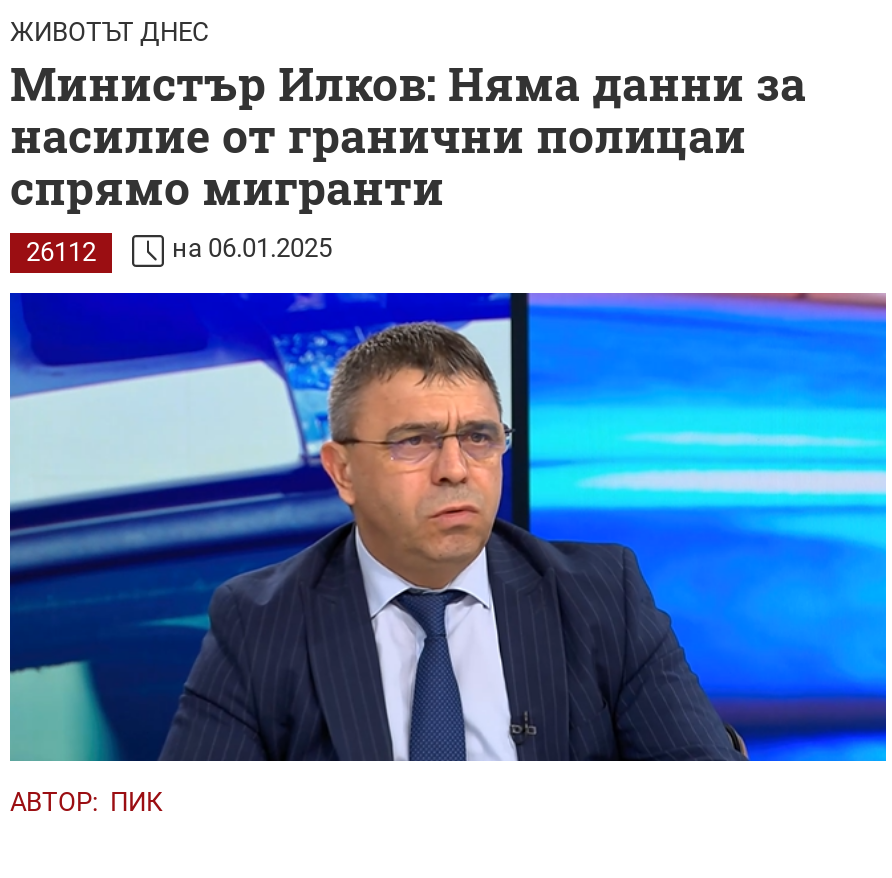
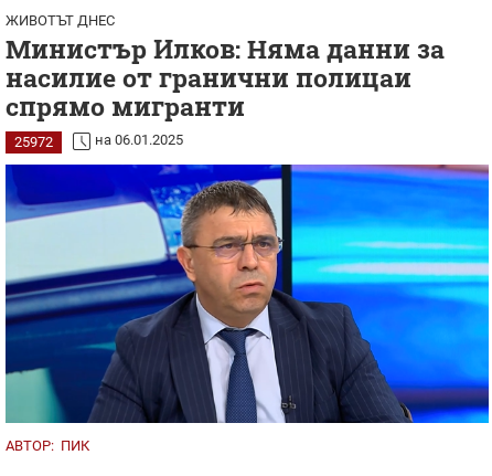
- 26112
+ 25972
